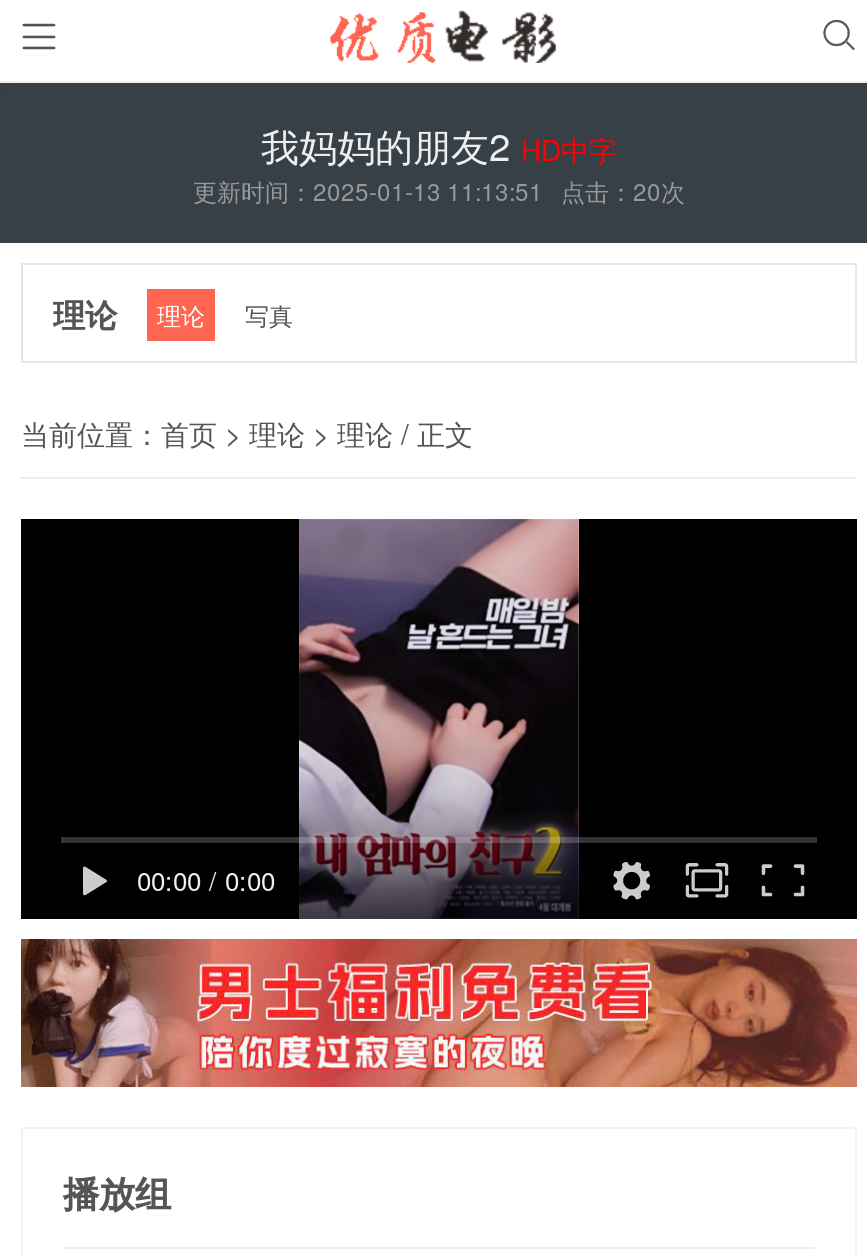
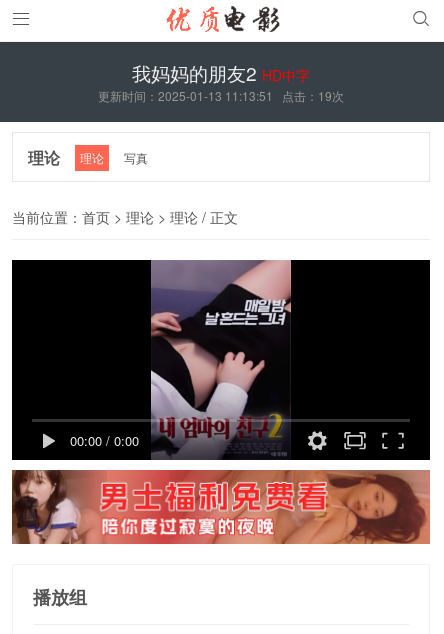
- 更新时间：2025-01-13 11:13:51 点击：20次
+ 更新时间：2025-01-13 11:13:51 点击：19次
